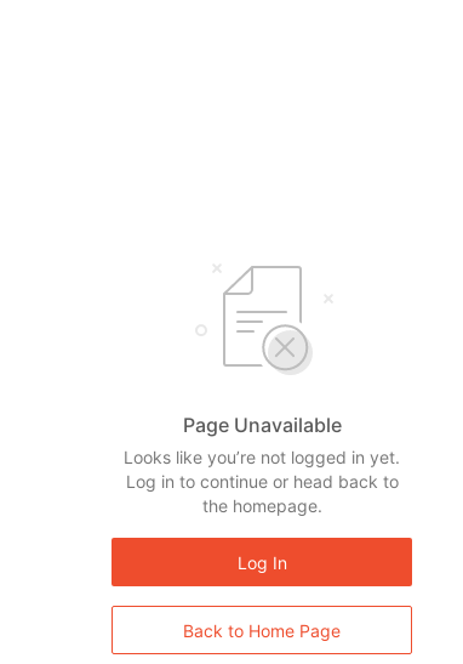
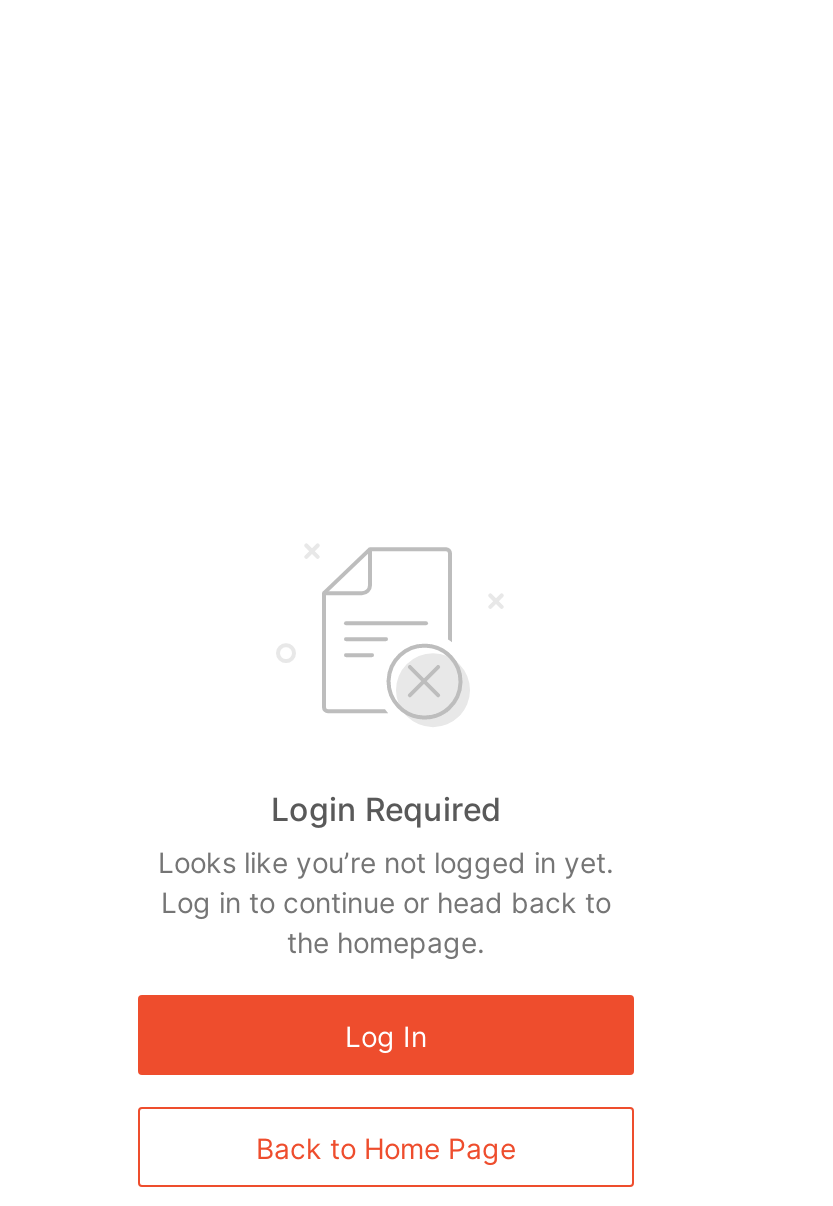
- Page Unavailable
+ Login Required
